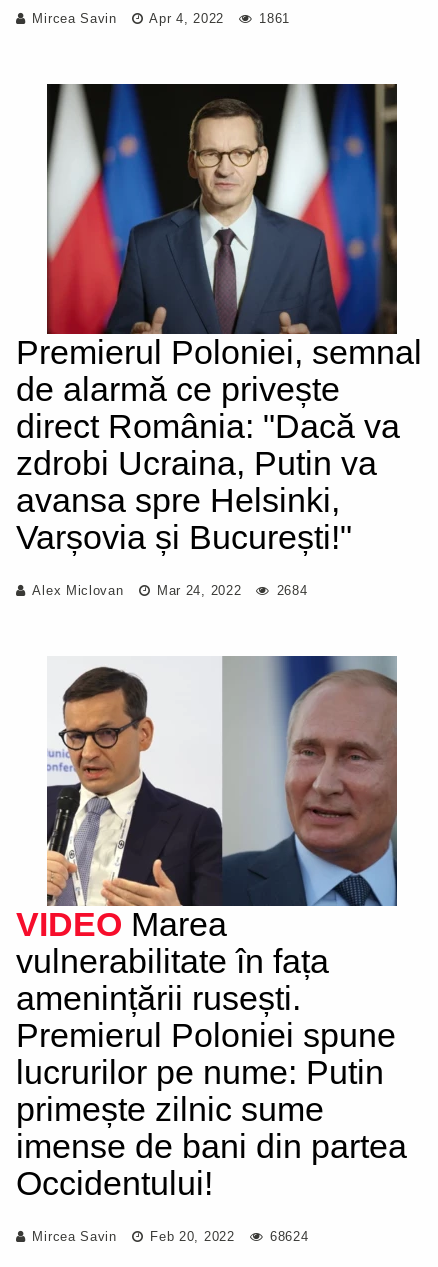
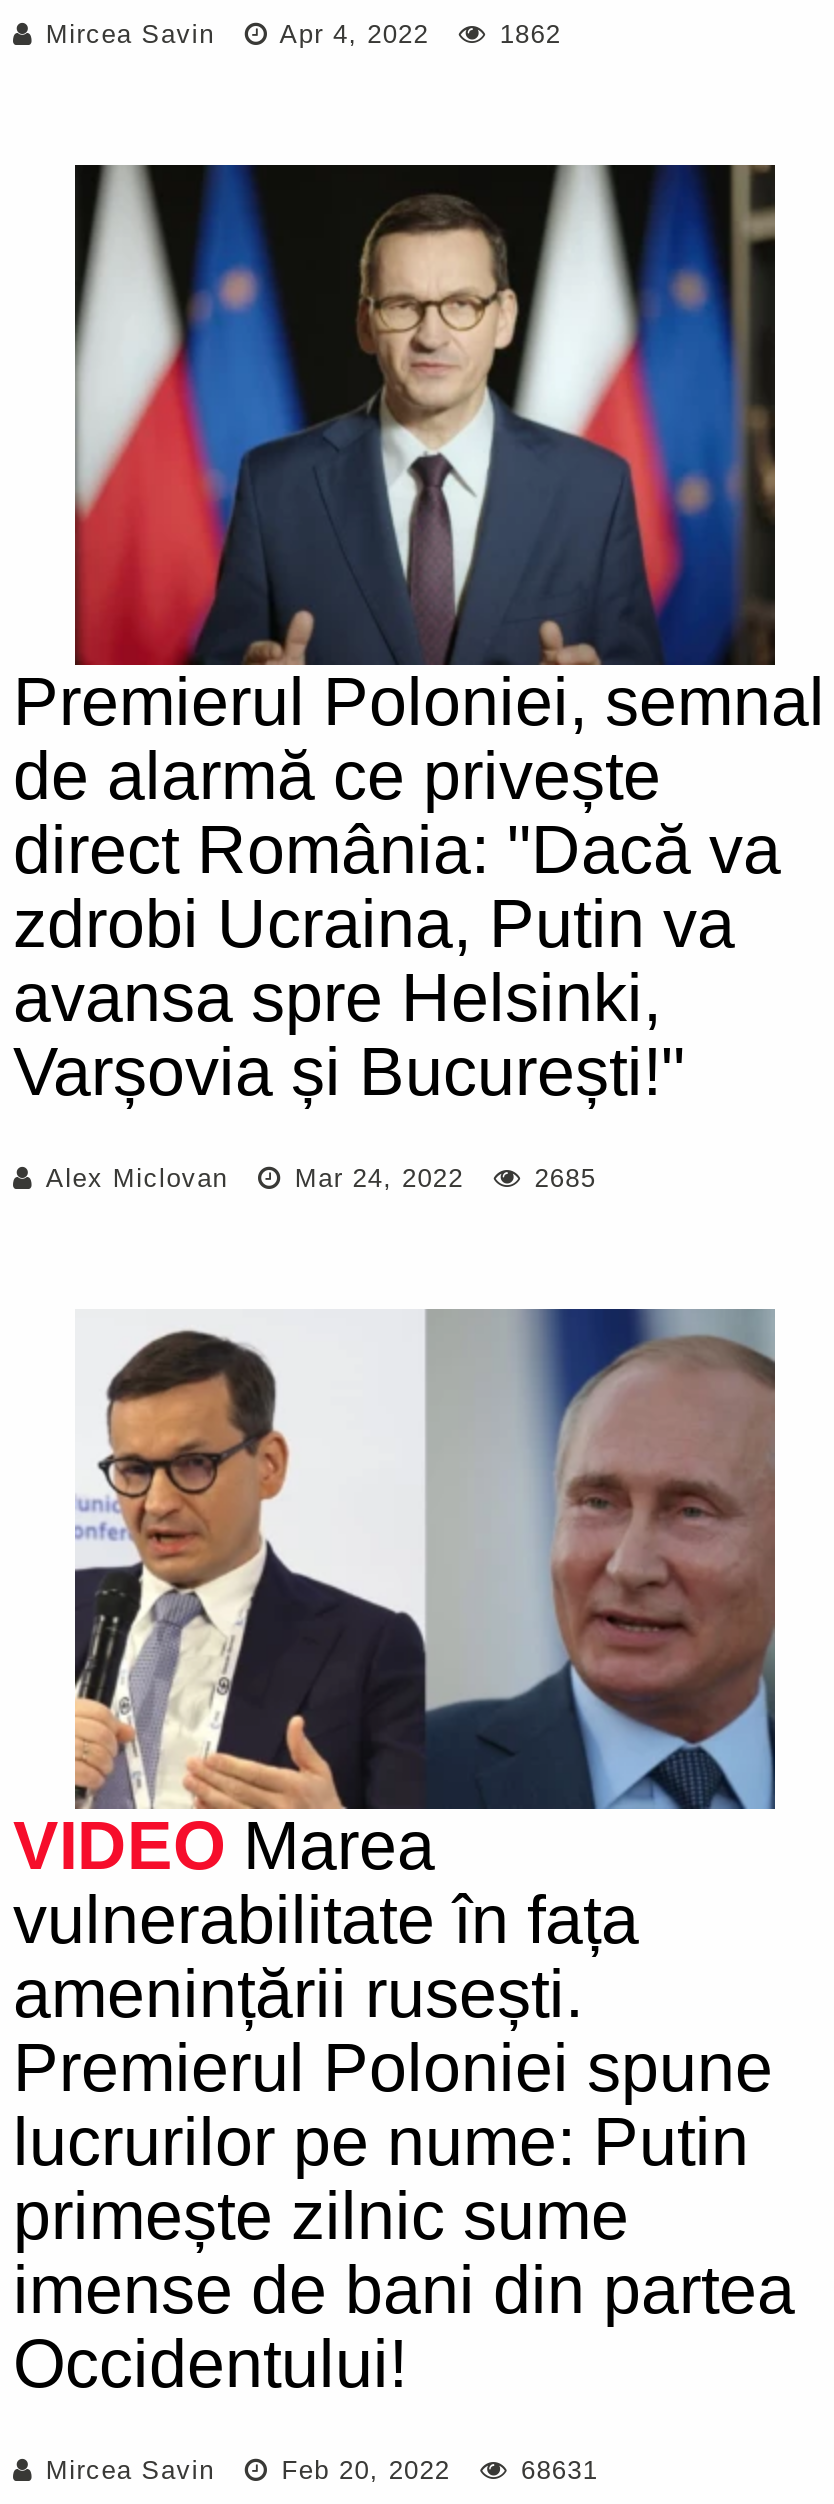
- 1861
+ 1862

- 2684
+ 2685

- 68624
+ 68631
